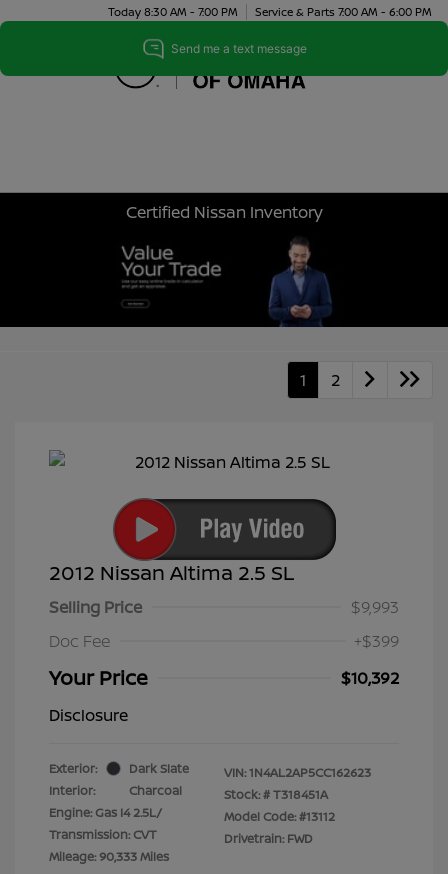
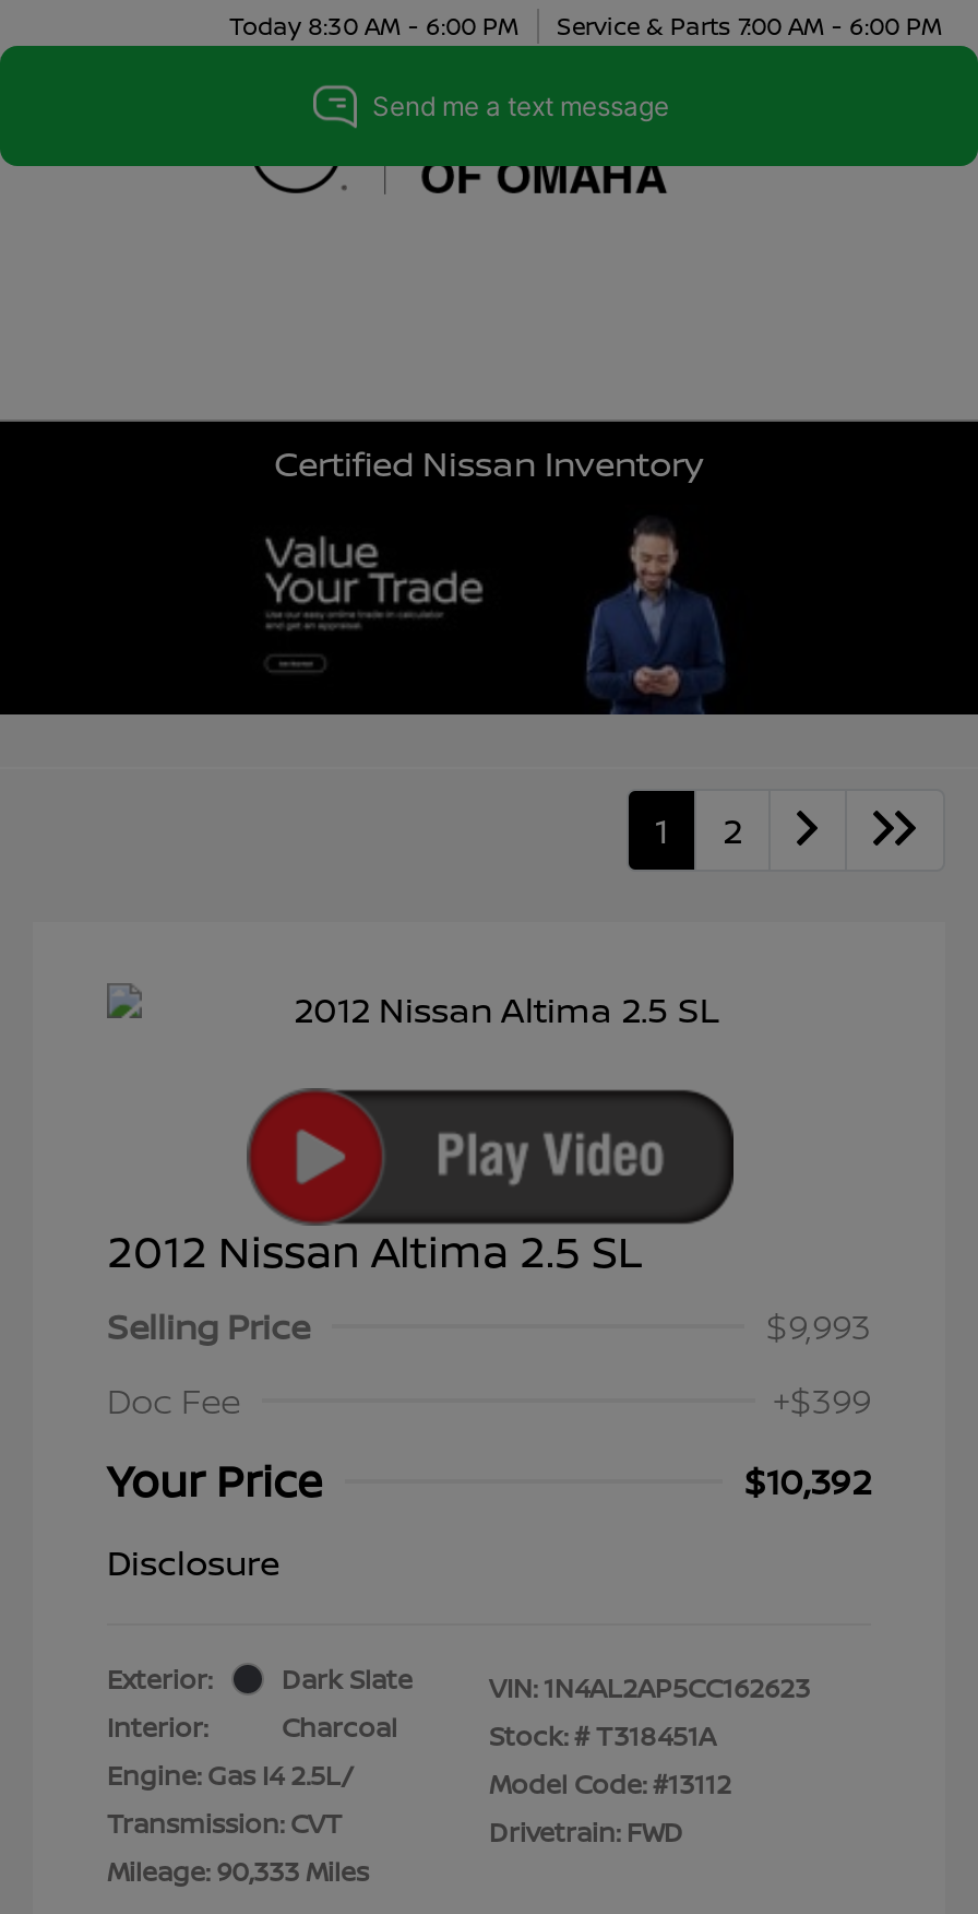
- Today 8:30 AM - 7:00 PM Service & Parts 7:00 AM - 6:00 PM
+ Today 8:30 AM - 6:00 PM Service & Parts 7:00 AM - 6:00 PM
